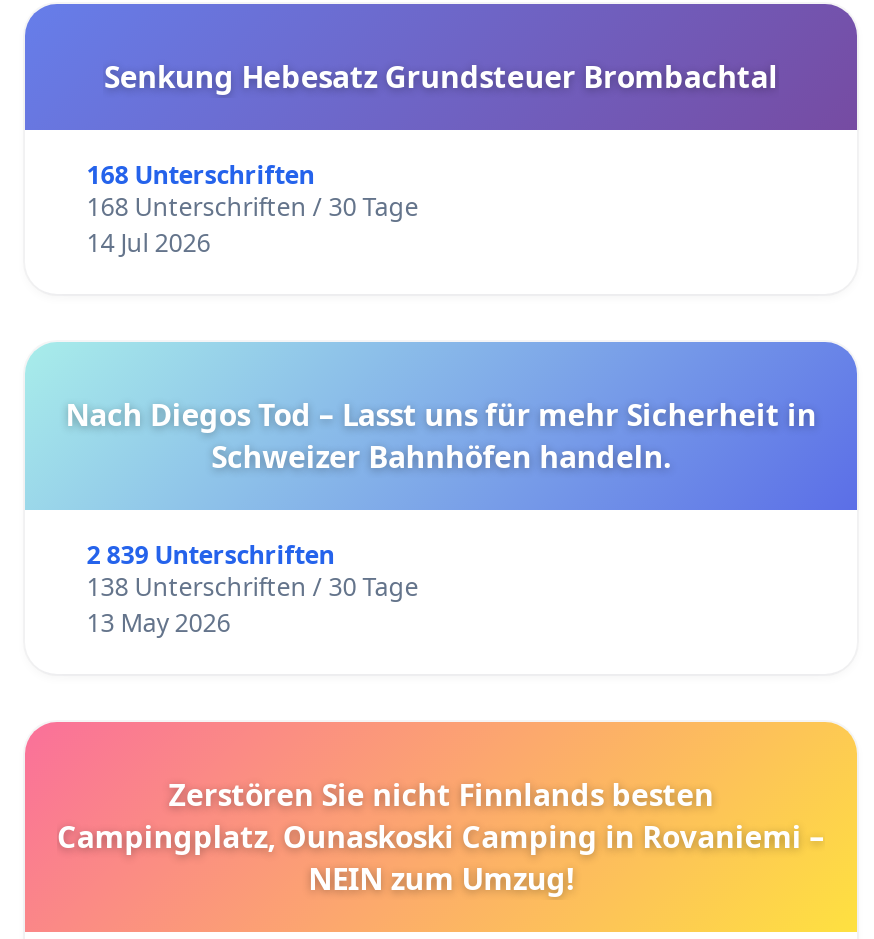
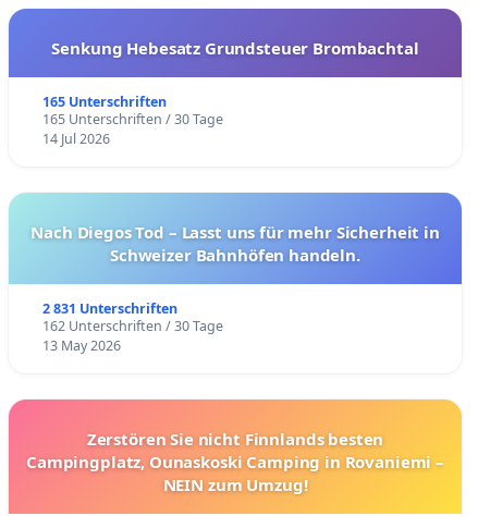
- 168 Unterschriften
+ 165 Unterschriften

- 168 Unterschriften / 30 Tage
+ 165 Unterschriften / 30 Tage

- 2 839 Unterschriften
+ 2 831 Unterschriften

- 138 Unterschriften / 30 Tage
+ 162 Unterschriften / 30 Tage
